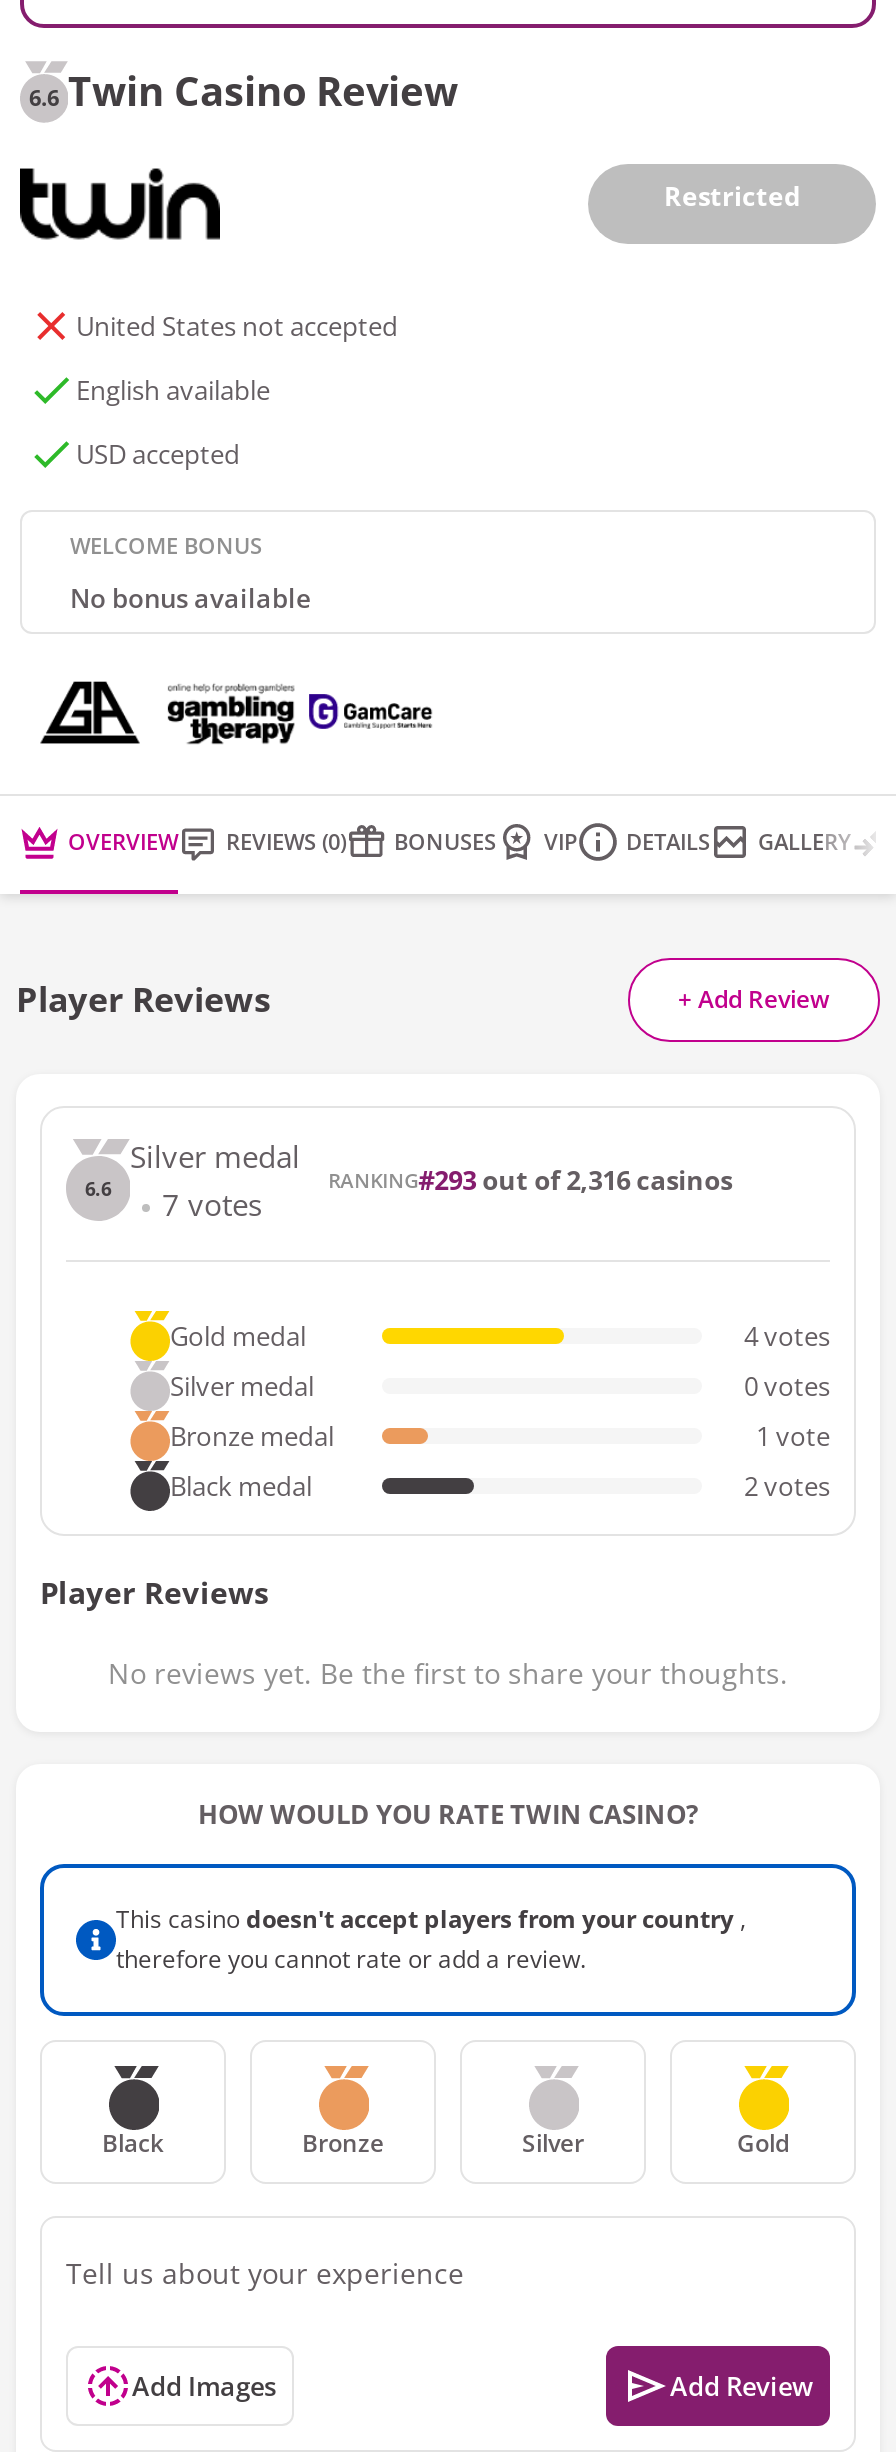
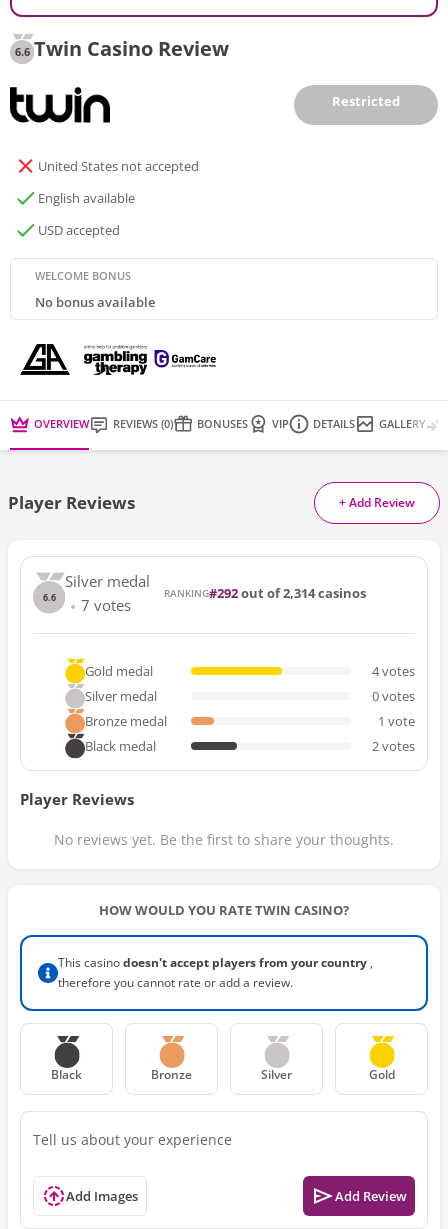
- RANKING 293 out of 2,316 casinos
+ RANKING 292 out of 2,314 casinos
